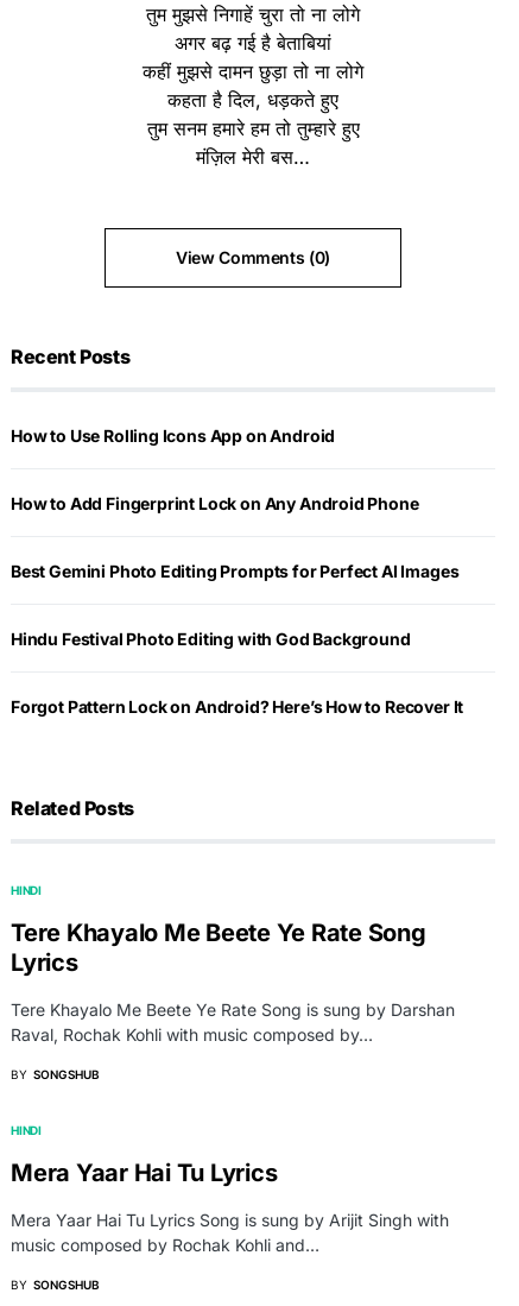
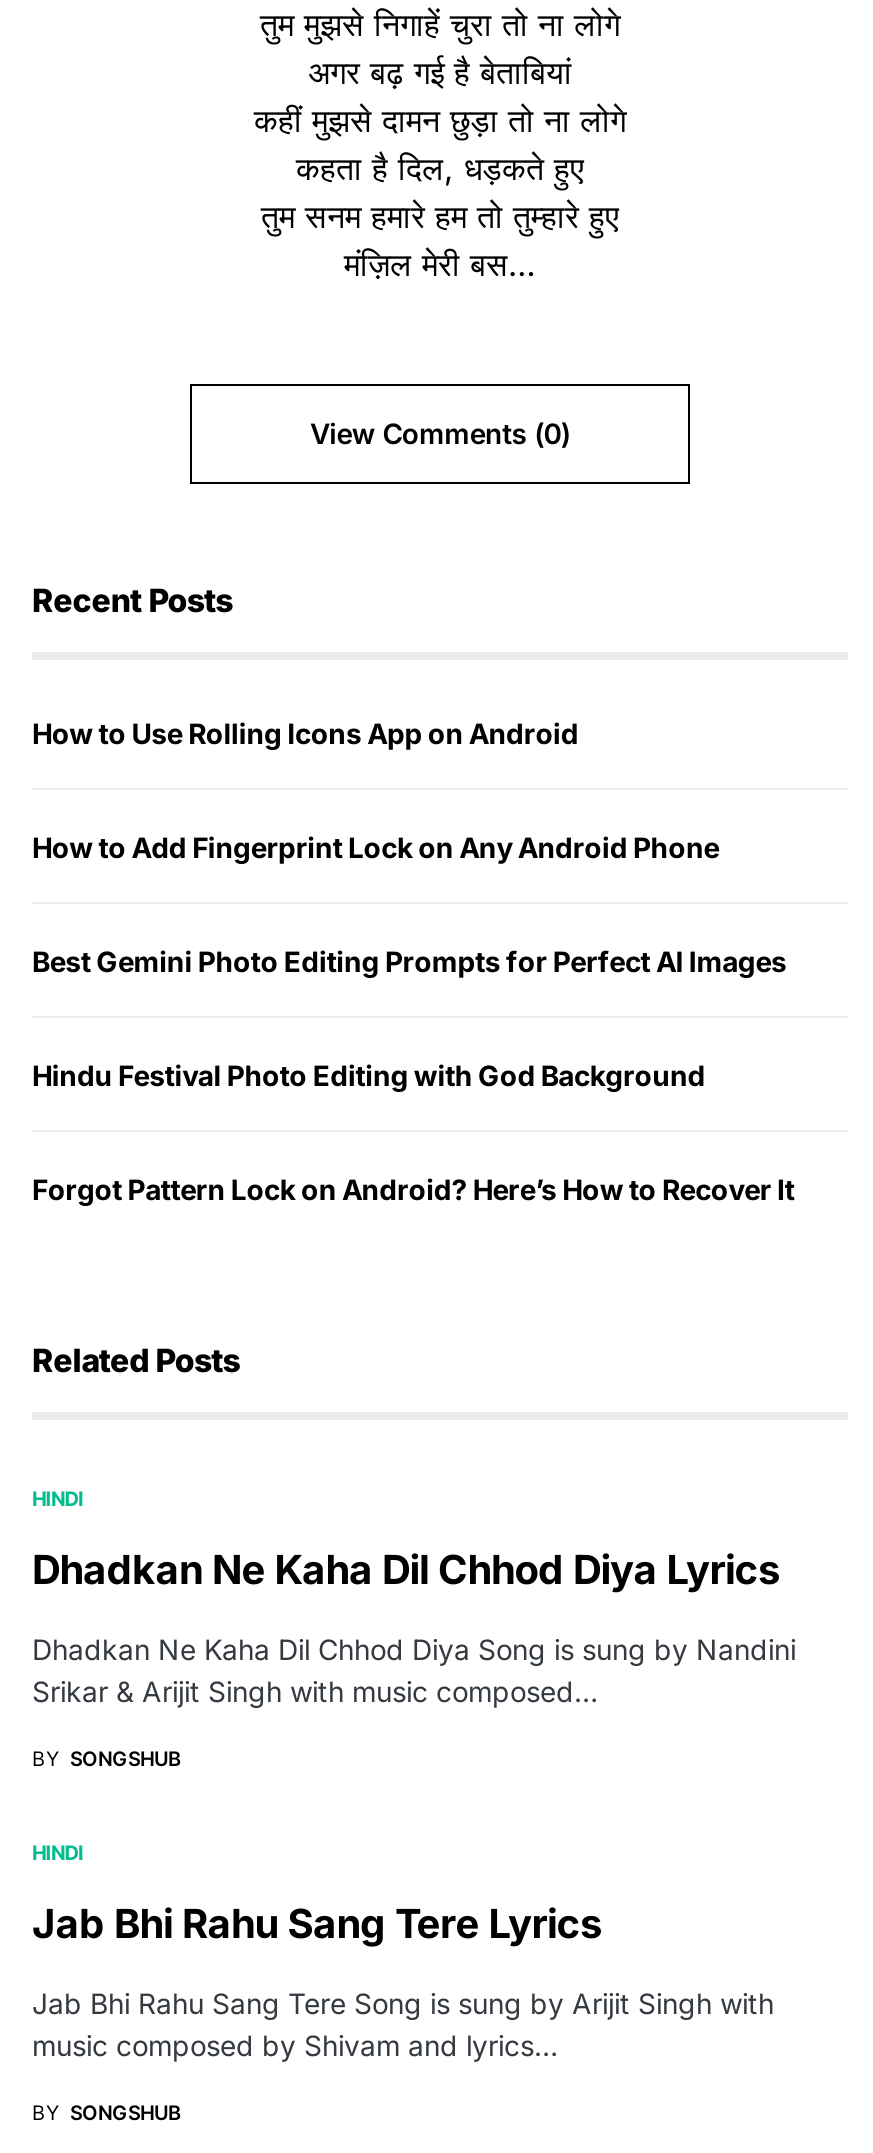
- Tere Khayalo Me Beete Ye Rate Song
- Lyrics
+ Dhadkan Ne Kaha Dil Chhod Diya Lyrics

- Tere Khayalo Me Beete Ye Rate Song is sung by Darshan
- Raval, Rochak Kohli with music composed by…
+ Dhadkan Ne Kaha Dil Chhod Diya Song is sung by Nandini
+ Srikar & Arijit Singh with music composed…

- Mera Yaar Hai Tu Lyrics
+ Jab Bhi Rahu Sang Tere Lyrics

- Mera Yaar Hai Tu Lyrics Song is sung by Arijit Singh with
- music composed by Rochak Kohli and…
+ Jab Bhi Rahu Sang Tere Song is sung by Arijit Singh with
+ music composed by Shivam and lyrics…
